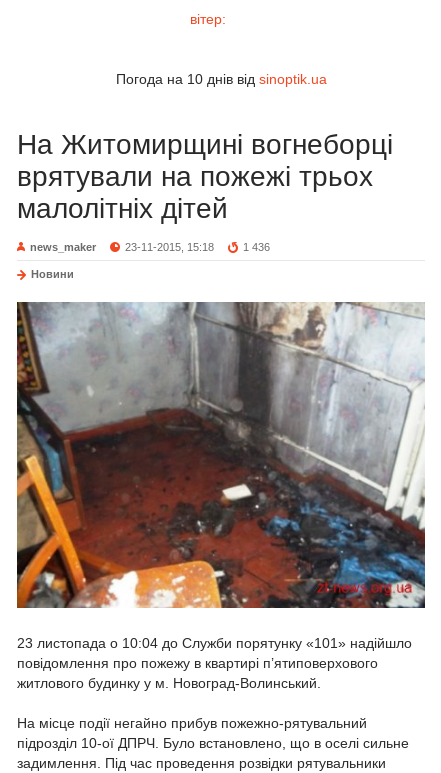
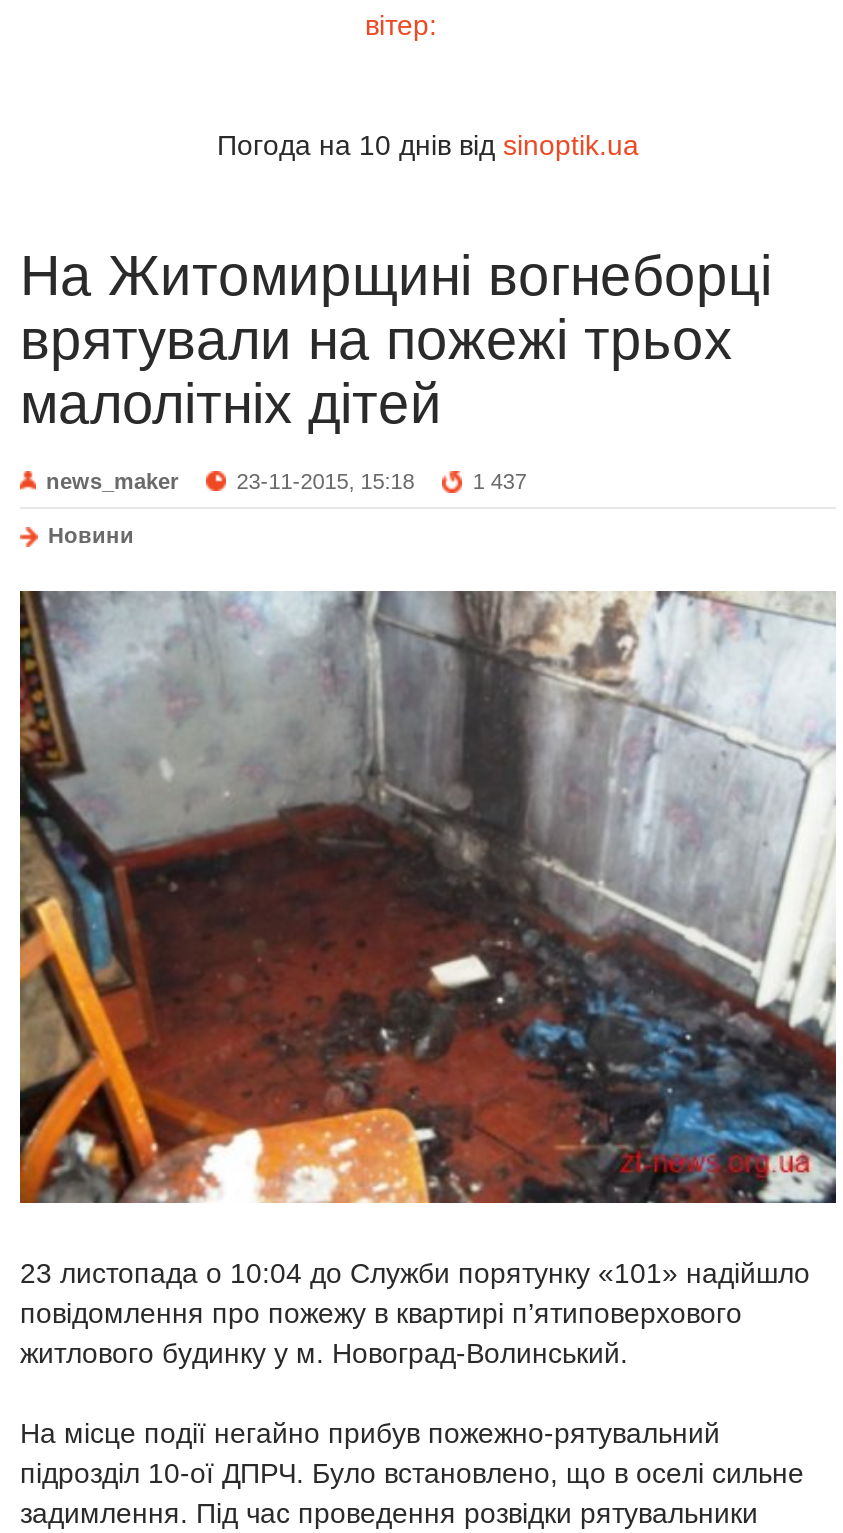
- 1 436
+ 1 437
